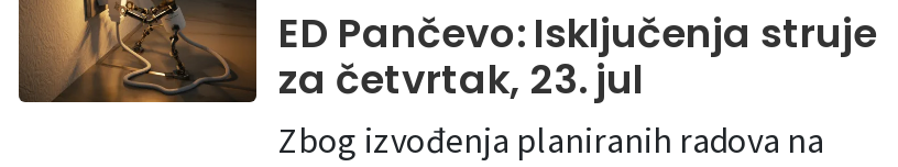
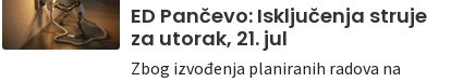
- za četvrtak, 23. jul
+ za utorak, 21. jul
